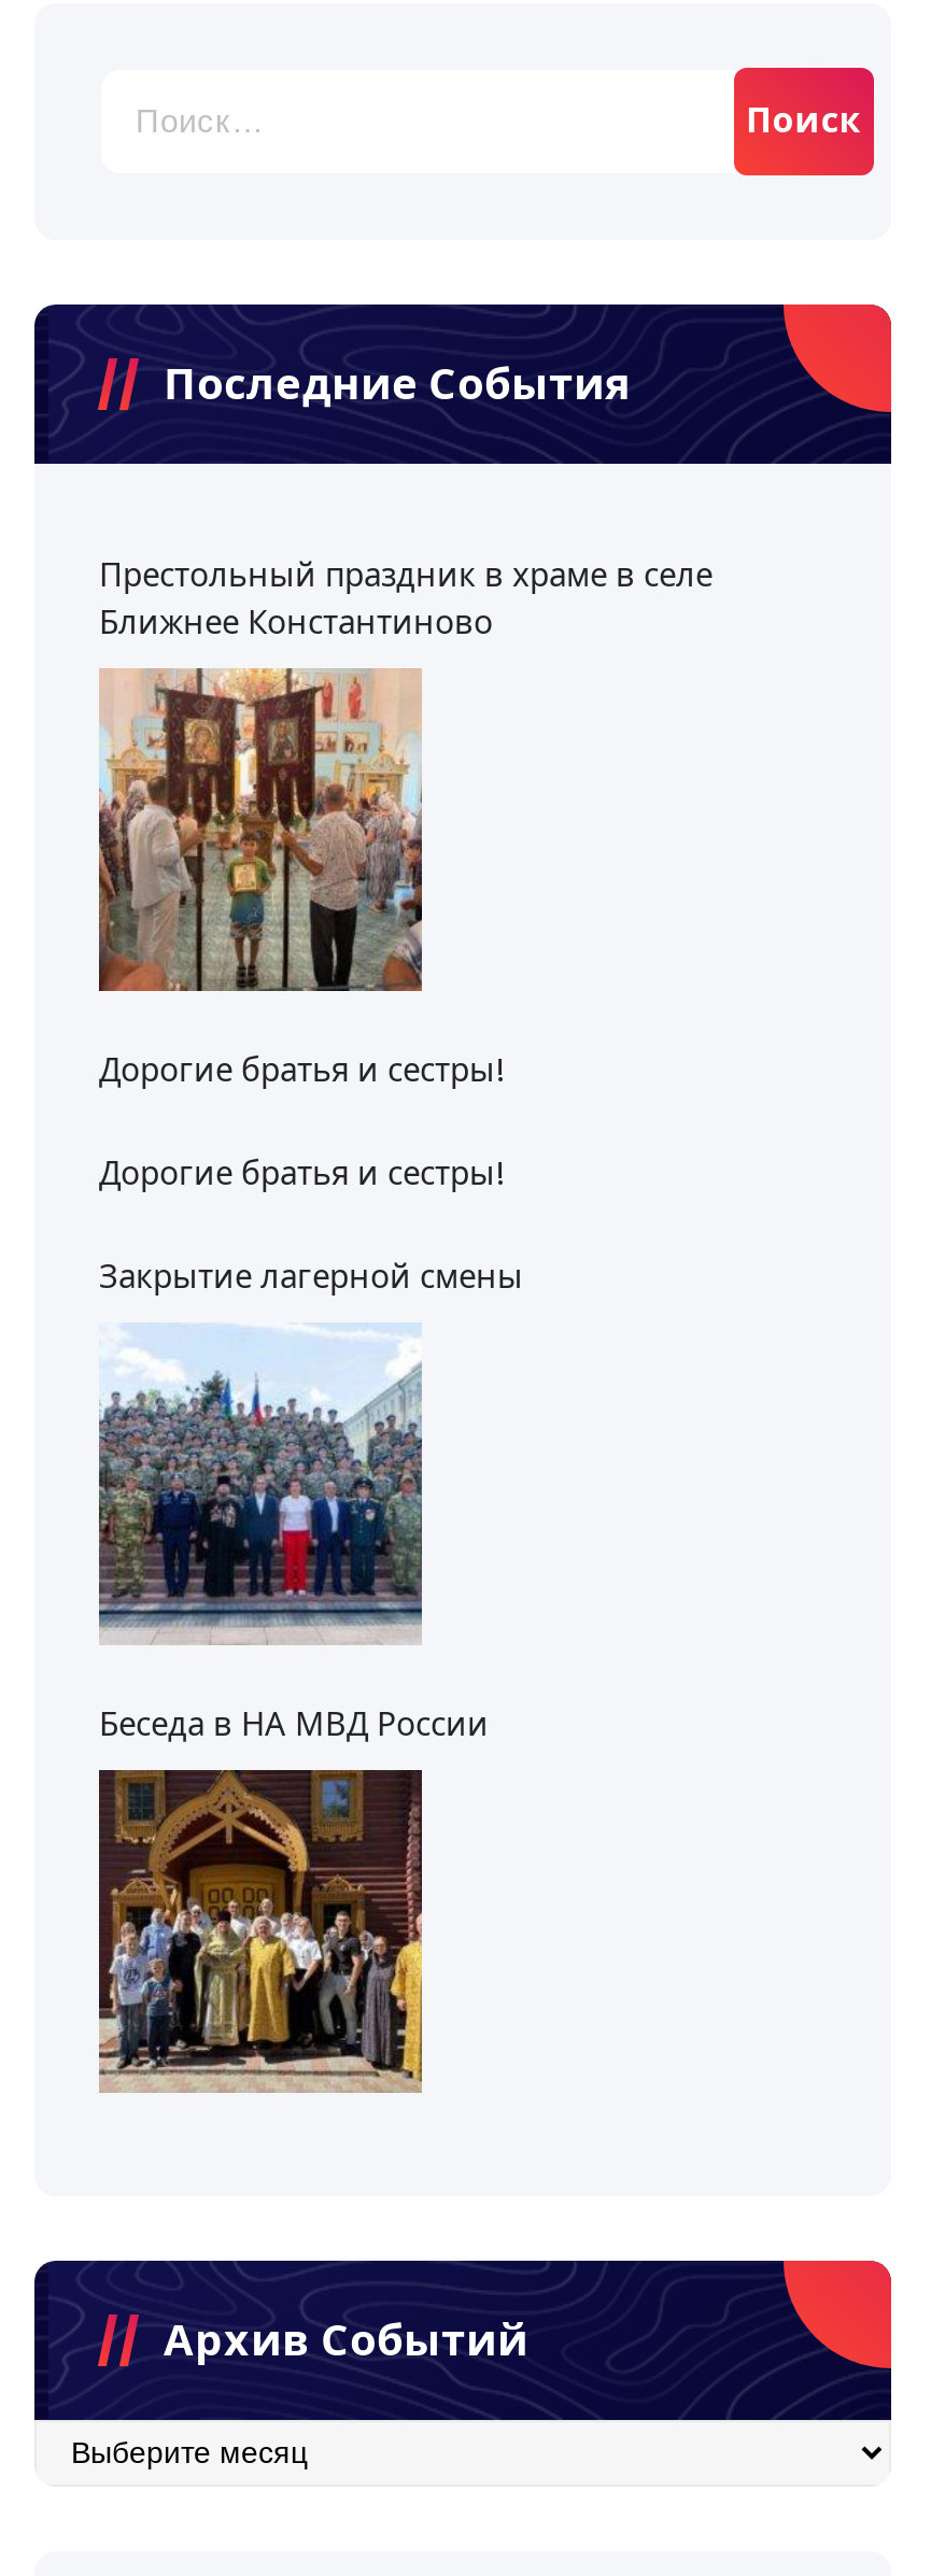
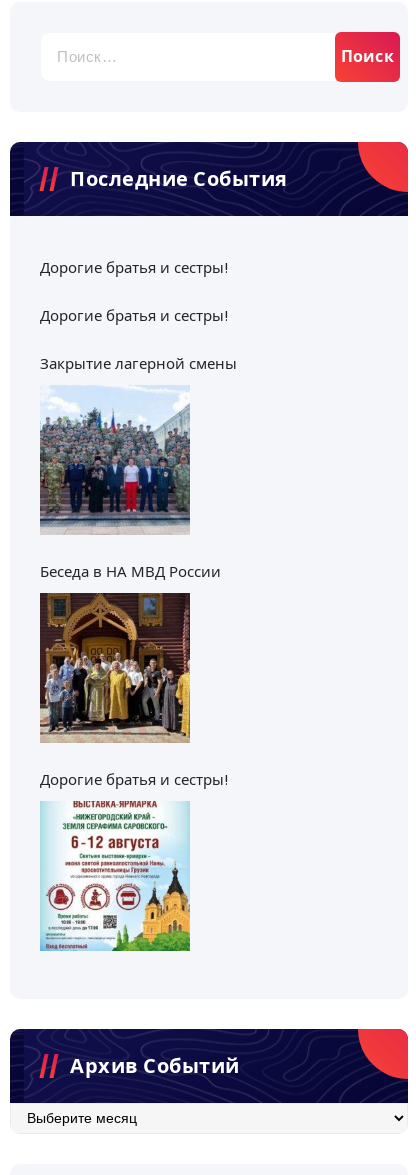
- Престольный праздник в храме в селе
- Ближнее Константиново

- [image]

moved up: [image] | Дорогие братья и сестры! | Дорогие братья и сестры! | Закрытие лагерной смены | Беседа в НА МВД России

+ Дорогие братья и сестры!

+ [image]

moved up: [image]
